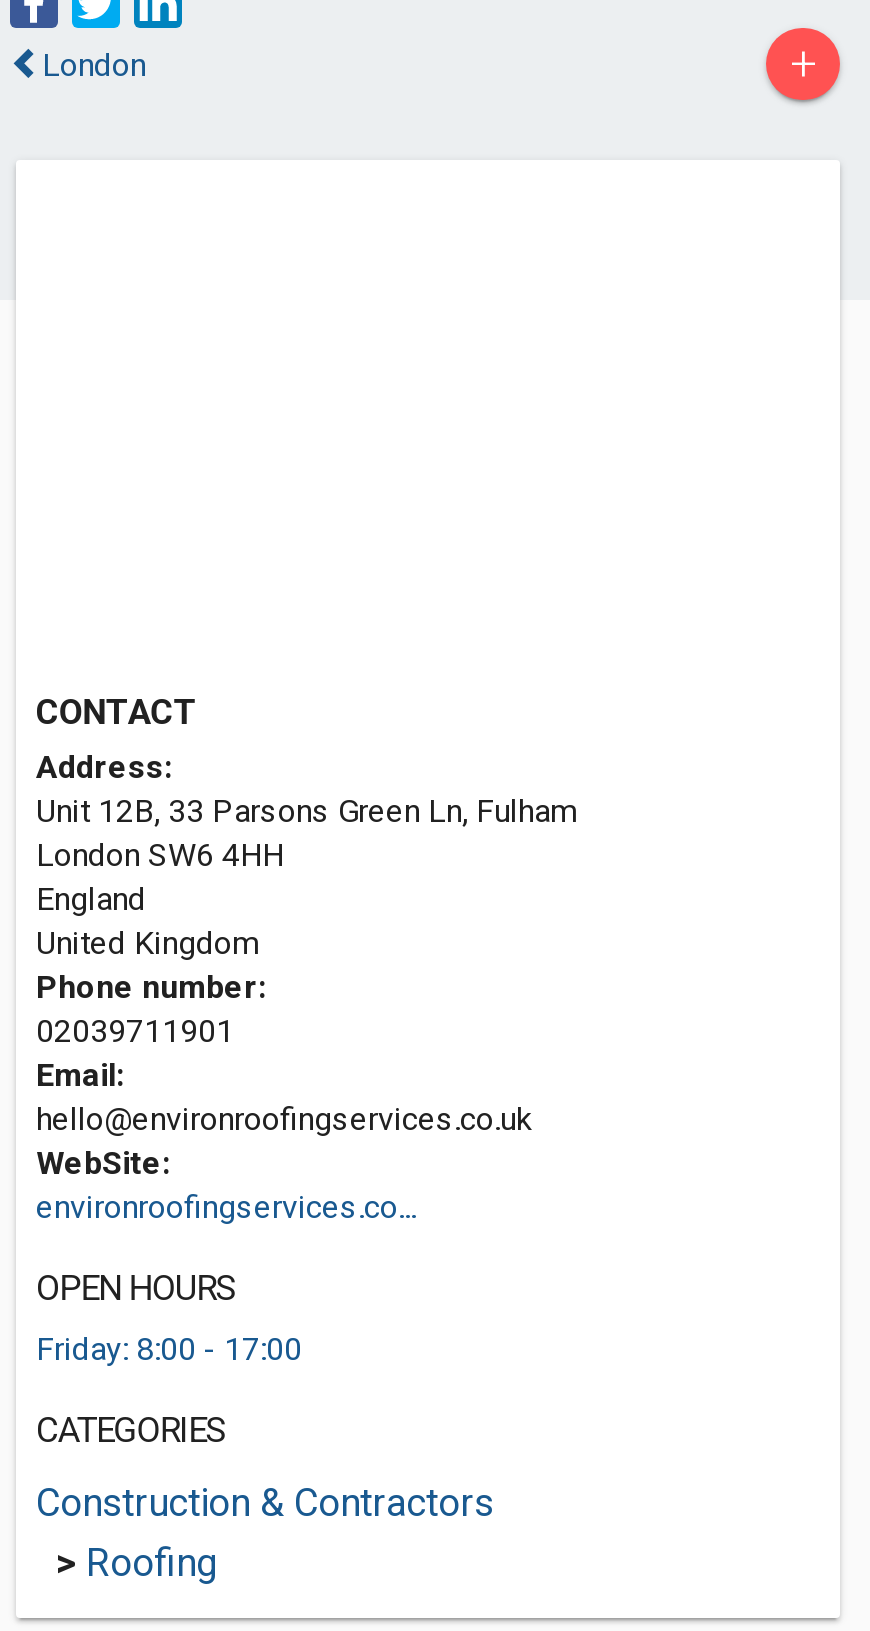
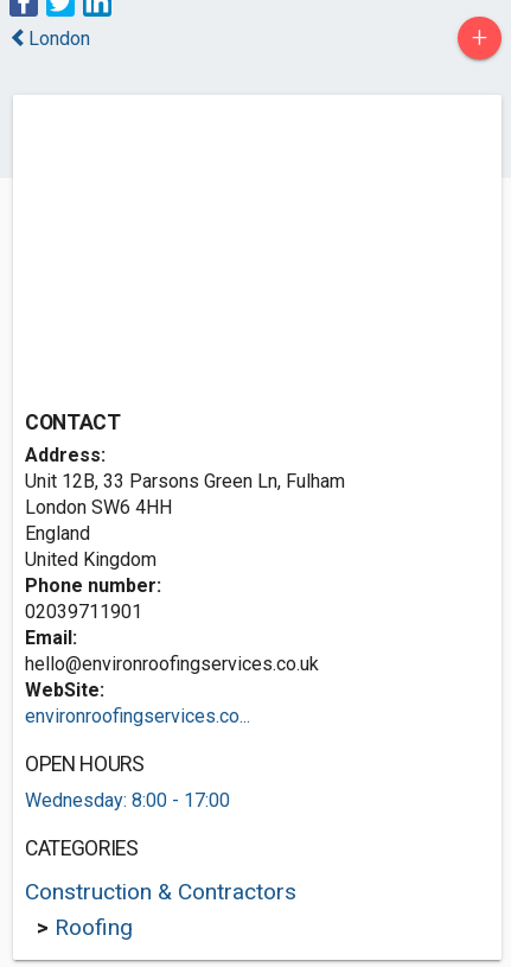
- Friday: 8:00 - 17:00
+ Wednesday: 8:00 - 17:00
